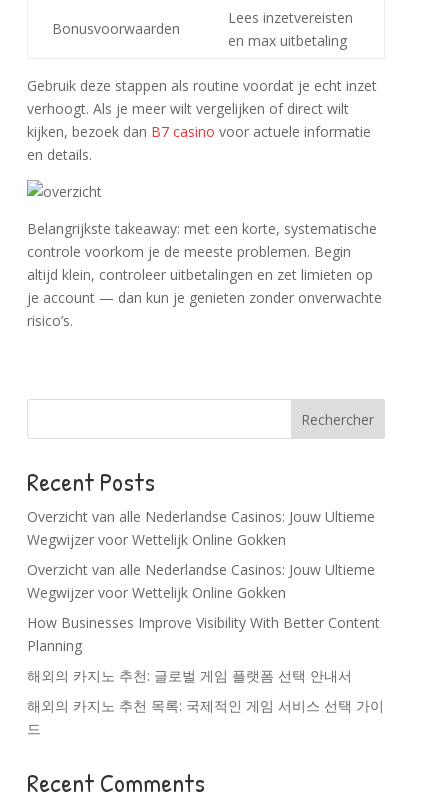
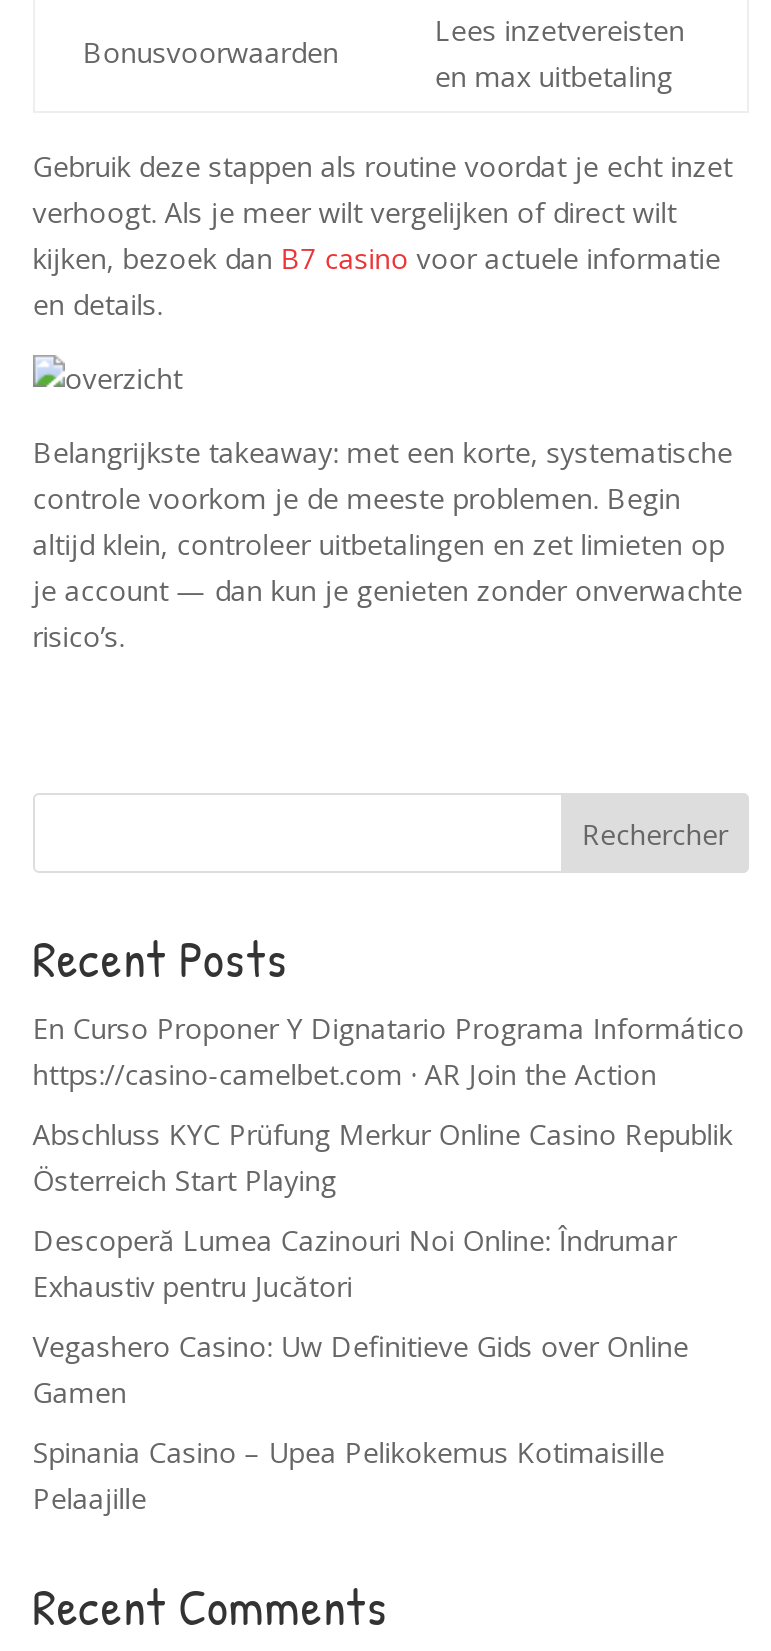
- Overzicht van alle Nederlandse Casinos: Jouw Ultieme
- Wegwijzer voor Wettelijk Online Gokken
+ En Curso Proponer Y Dignatario Programa Informático
+ https://casino-camelbet.com · AR Join the Action

- Overzicht van alle Nederlandse Casinos: Jouw Ultieme
- Wegwijzer voor Wettelijk Online Gokken
+ Abschluss KYC Prüfung Merkur Online Casino Republik
+ Österreich Start Playing

- How Businesses Improve Visibility With Better Content
- Planning
+ Descoperă Lumea Cazinouri Noi Online: Îndrumar
+ Exhaustiv pentru Jucători

- 해외의 카지노 추천: 글로벌 게임 플랫폼 선택 안내서
+ Vegashero Casino: Uw Definitieve Gids over Online
+ Gamen

- 해외의 카지노 추천 목록: 국제적인 게임 서비스 선택 가이
- 드
+ Spinania Casino – Upea Pelikokemus Kotimaisille
+ Pelaajille
